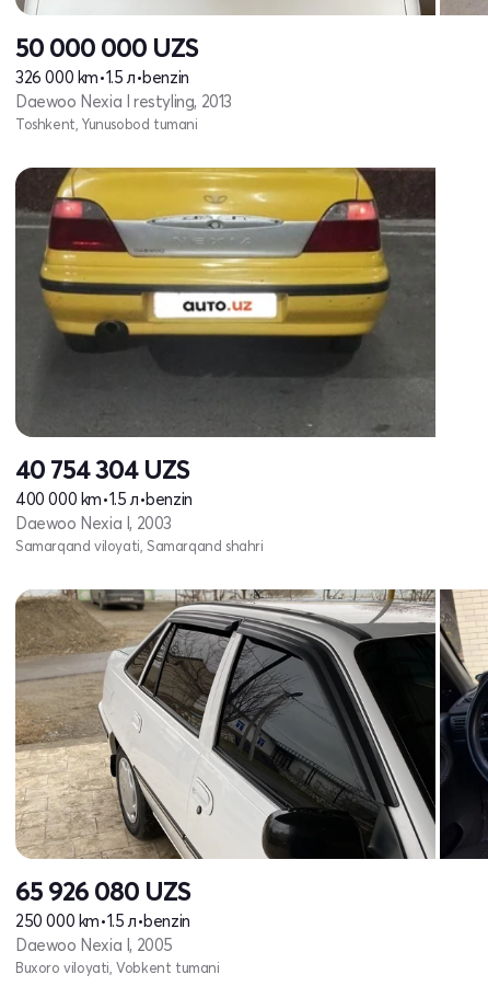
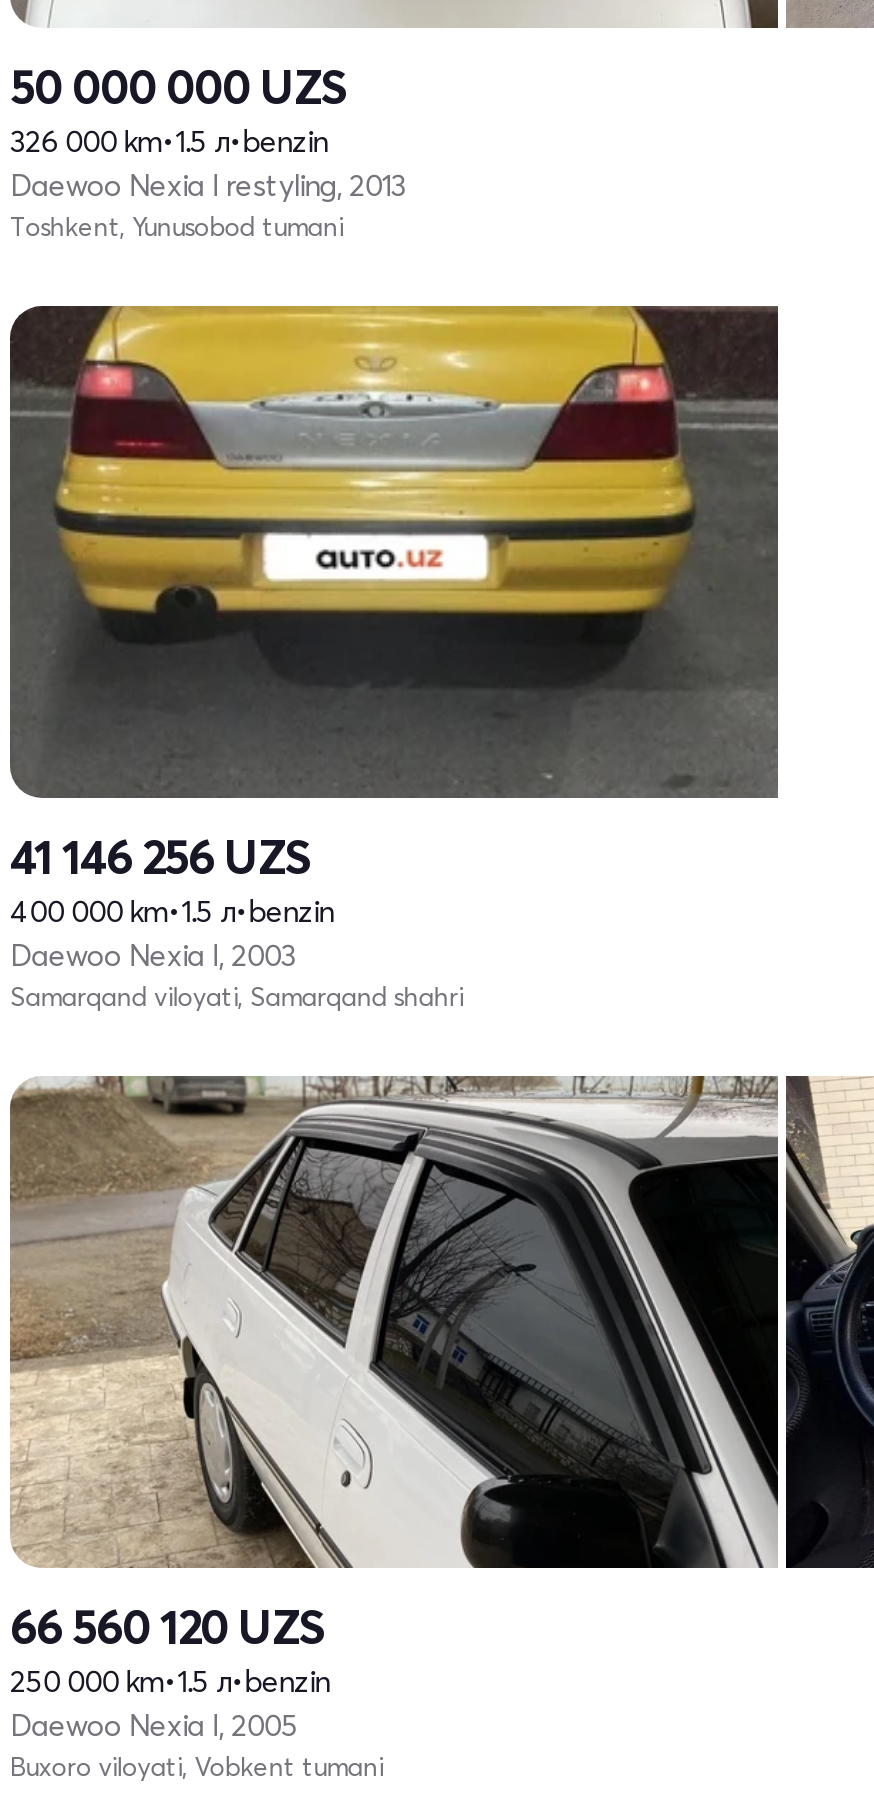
- 40 754 304 UZS
+ 41 146 256 UZS

- 65 926 080 UZS
+ 66 560 120 UZS
